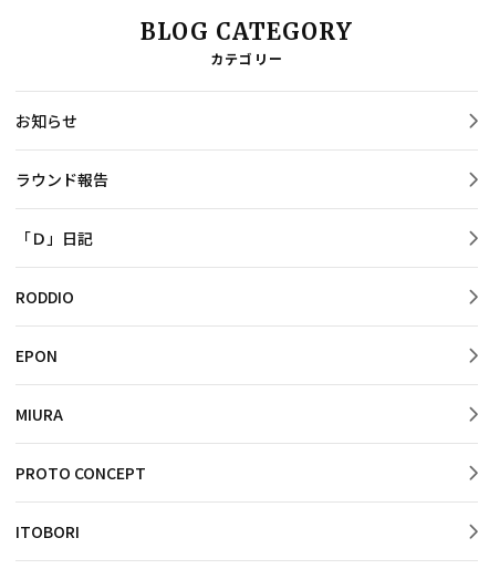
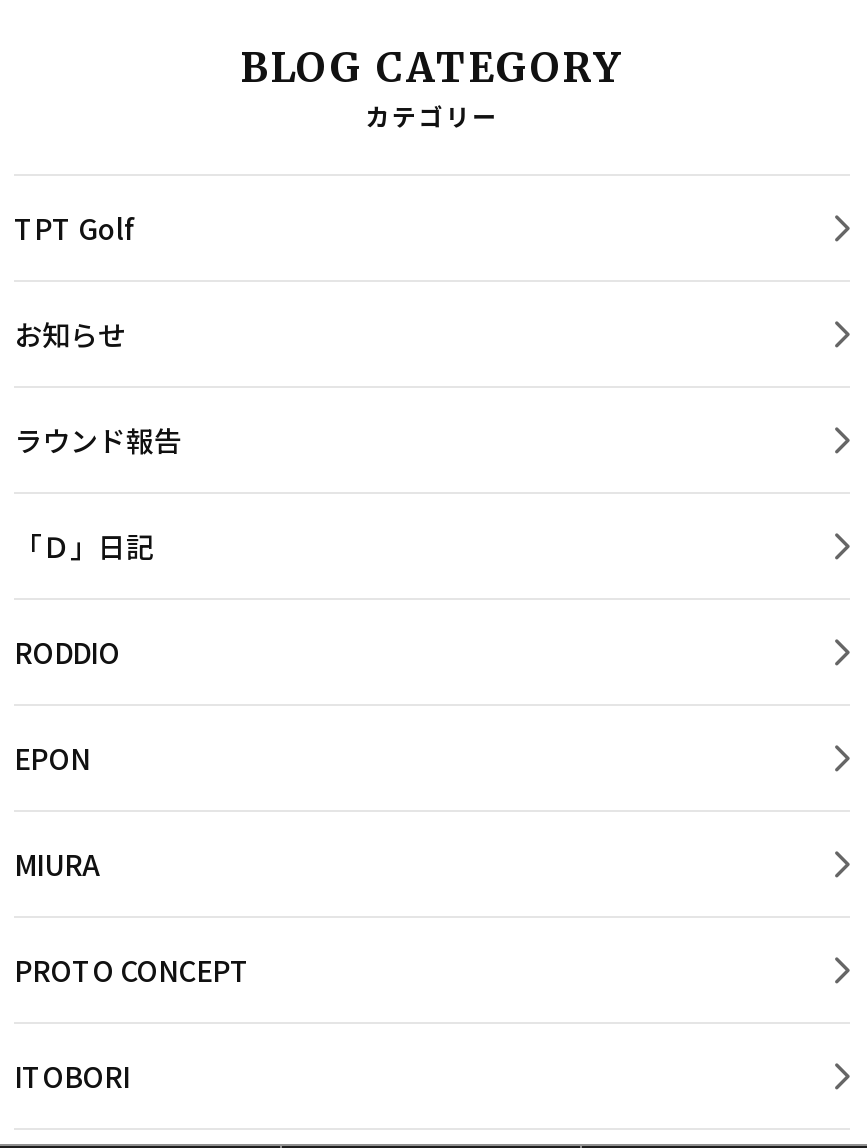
+ TPT Golf
